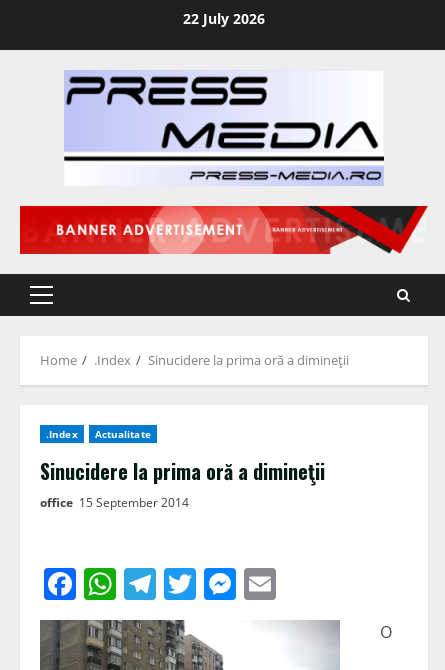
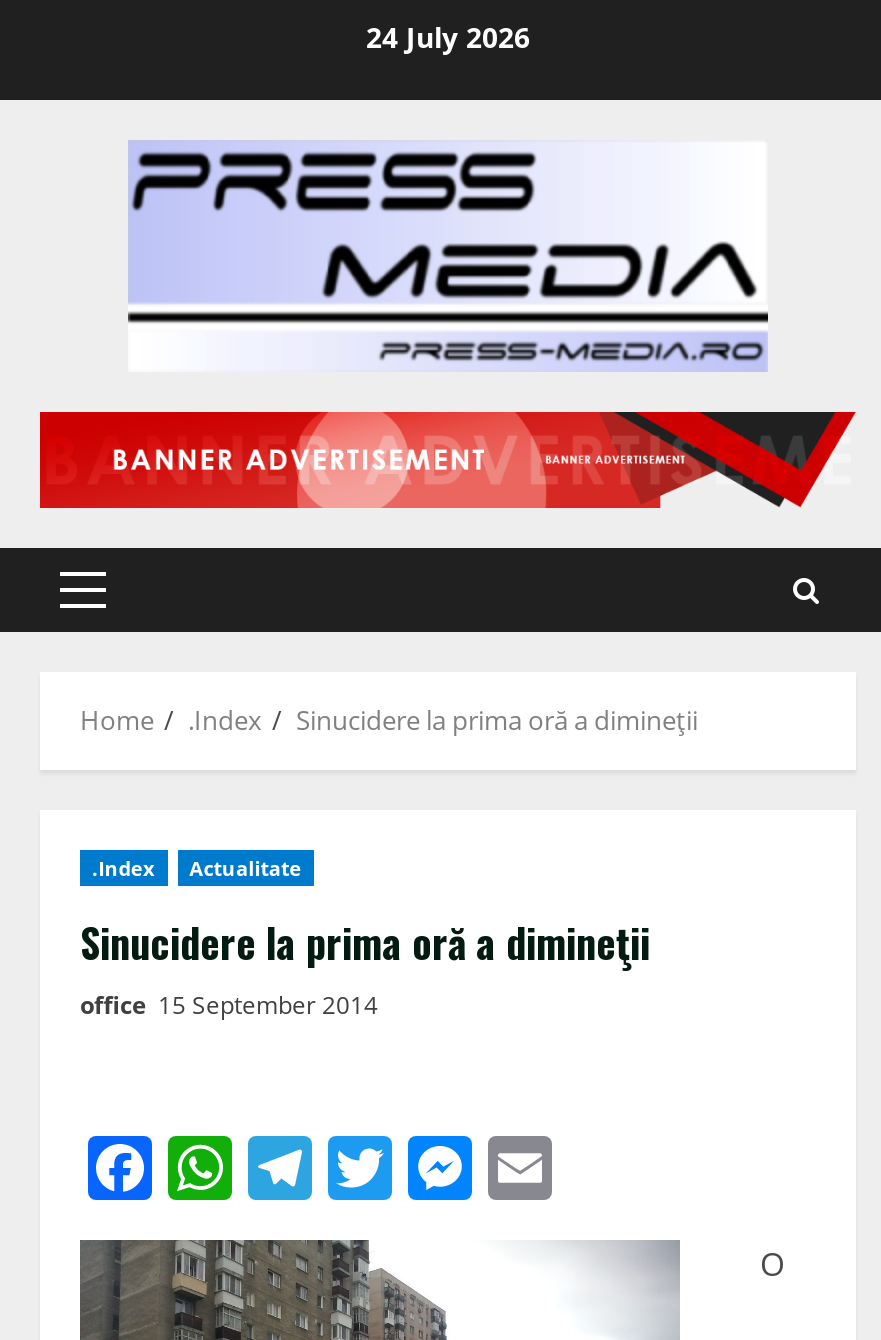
- 22 July 2026
+ 24 July 2026
